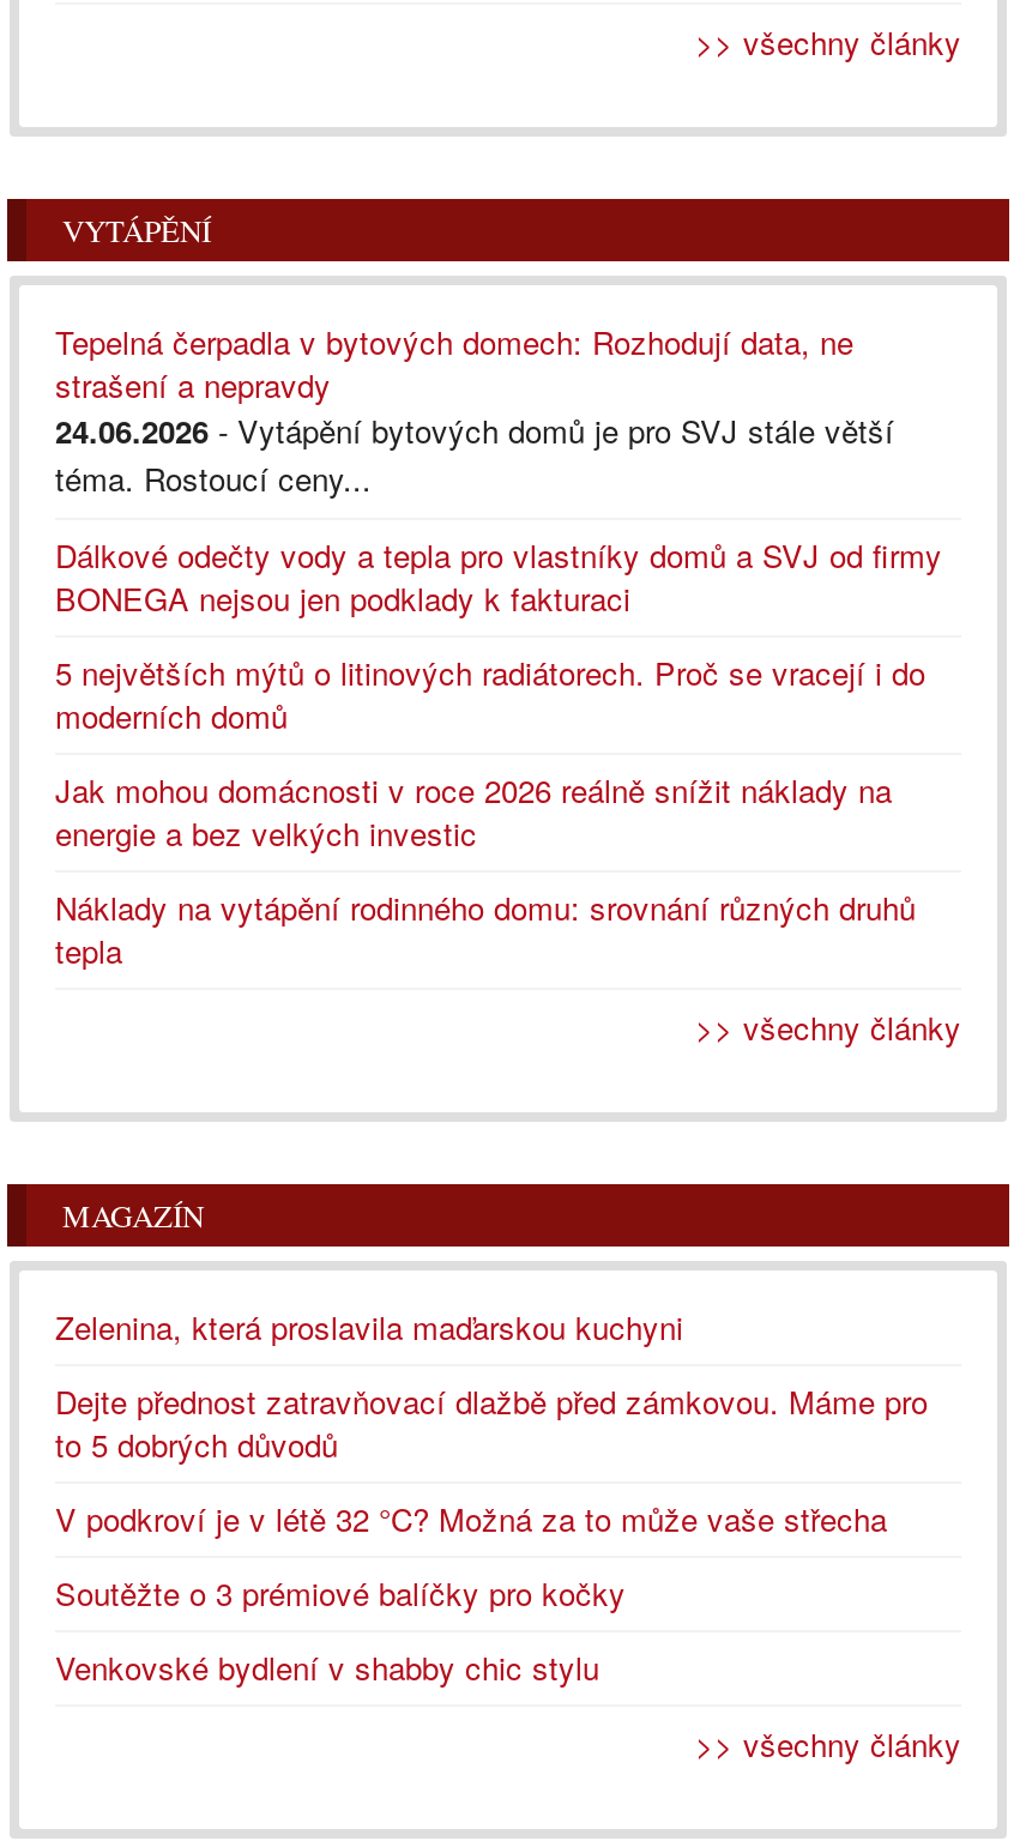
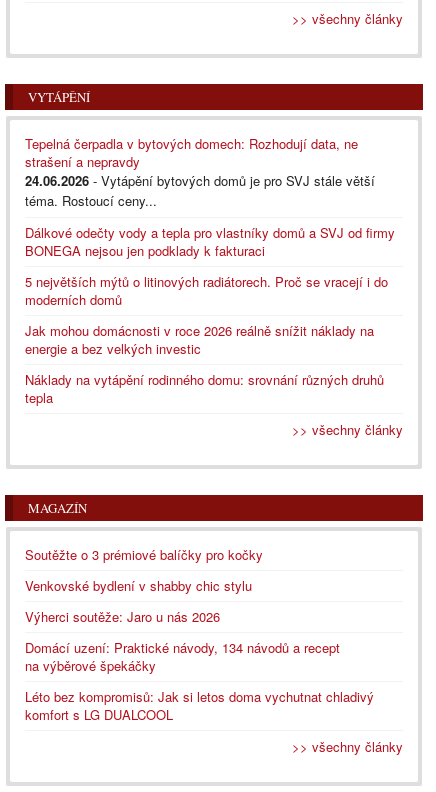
- Zelenina, která proslavila maďarskou kuchyni
- Dejte přednost zatravňovací dlažbě před zámkovou. Máme pro
- to 5 dobrých důvodů
- V podkroví je v létě 32 °C? Možná za to může vaše střecha

moved up: Soutěžte o 3 prémiové balíčky pro kočky | Venkovské bydlení v shabby chic stylu

+ Výherci soutěže: Jaro u nás 2026
+ Domácí uzení: Praktické návody, 134 návodů a recept
+ na výběrové špekáčky
+ Léto bez kompromisů: Jak si letos doma vychutnat chladivý
+ komfort s LG DUALCOOL
